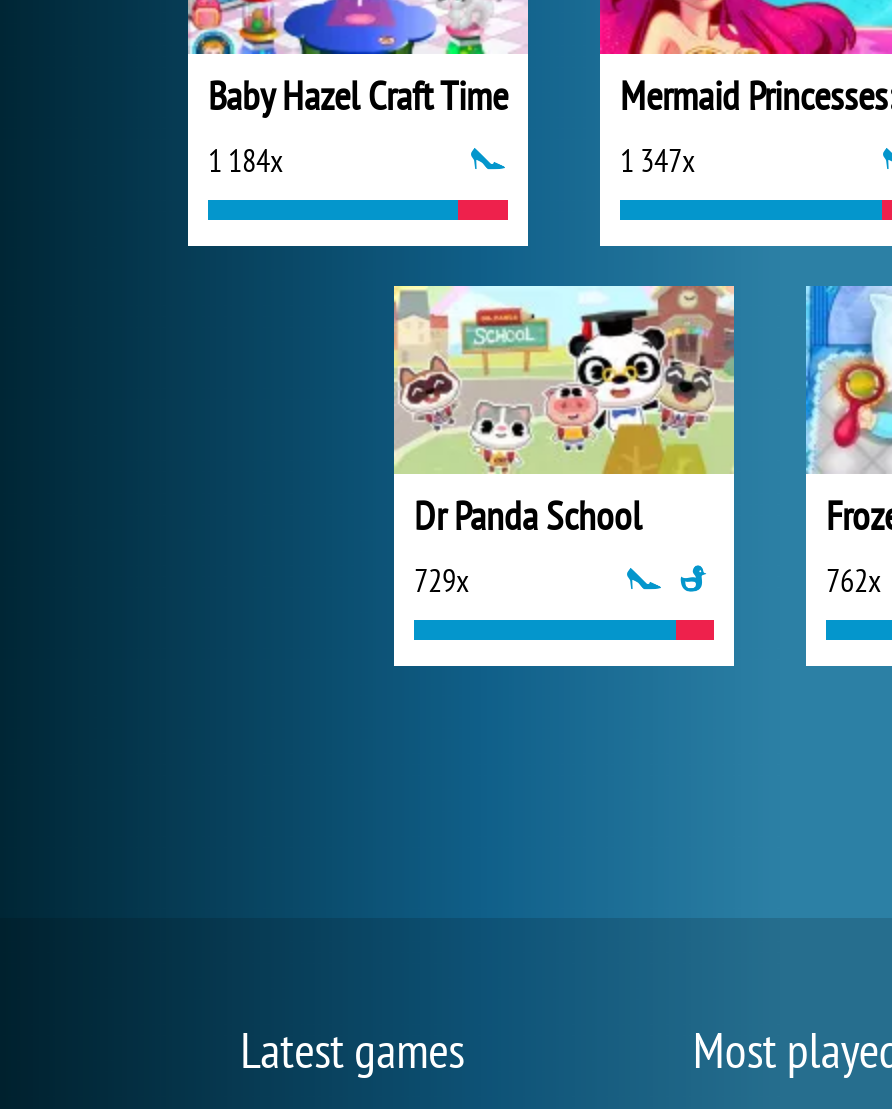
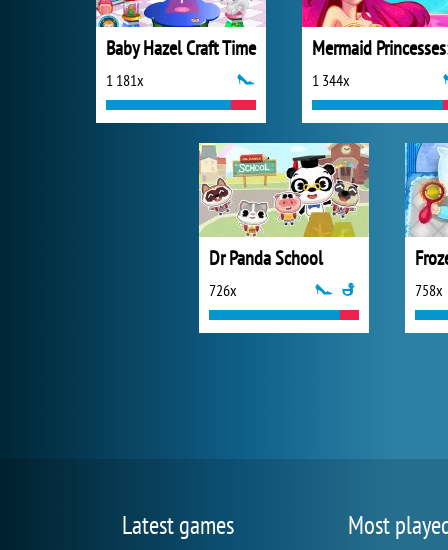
- 1 184x
- 1 347x
+ 1 181x
+ 1 344x

- 729x
+ 726x

- 762x
+ 758x
